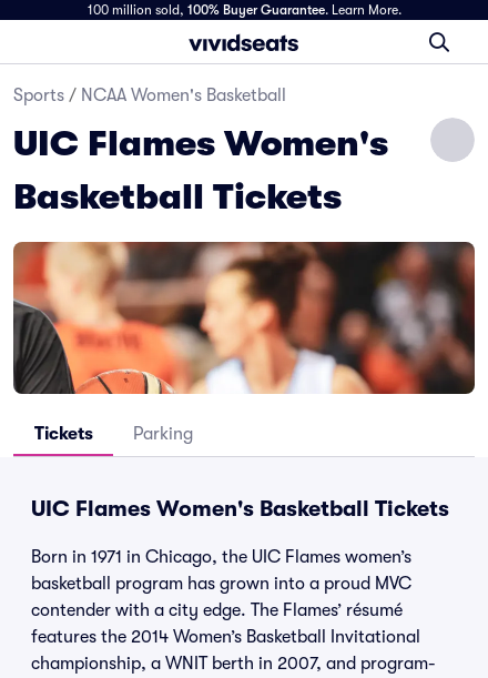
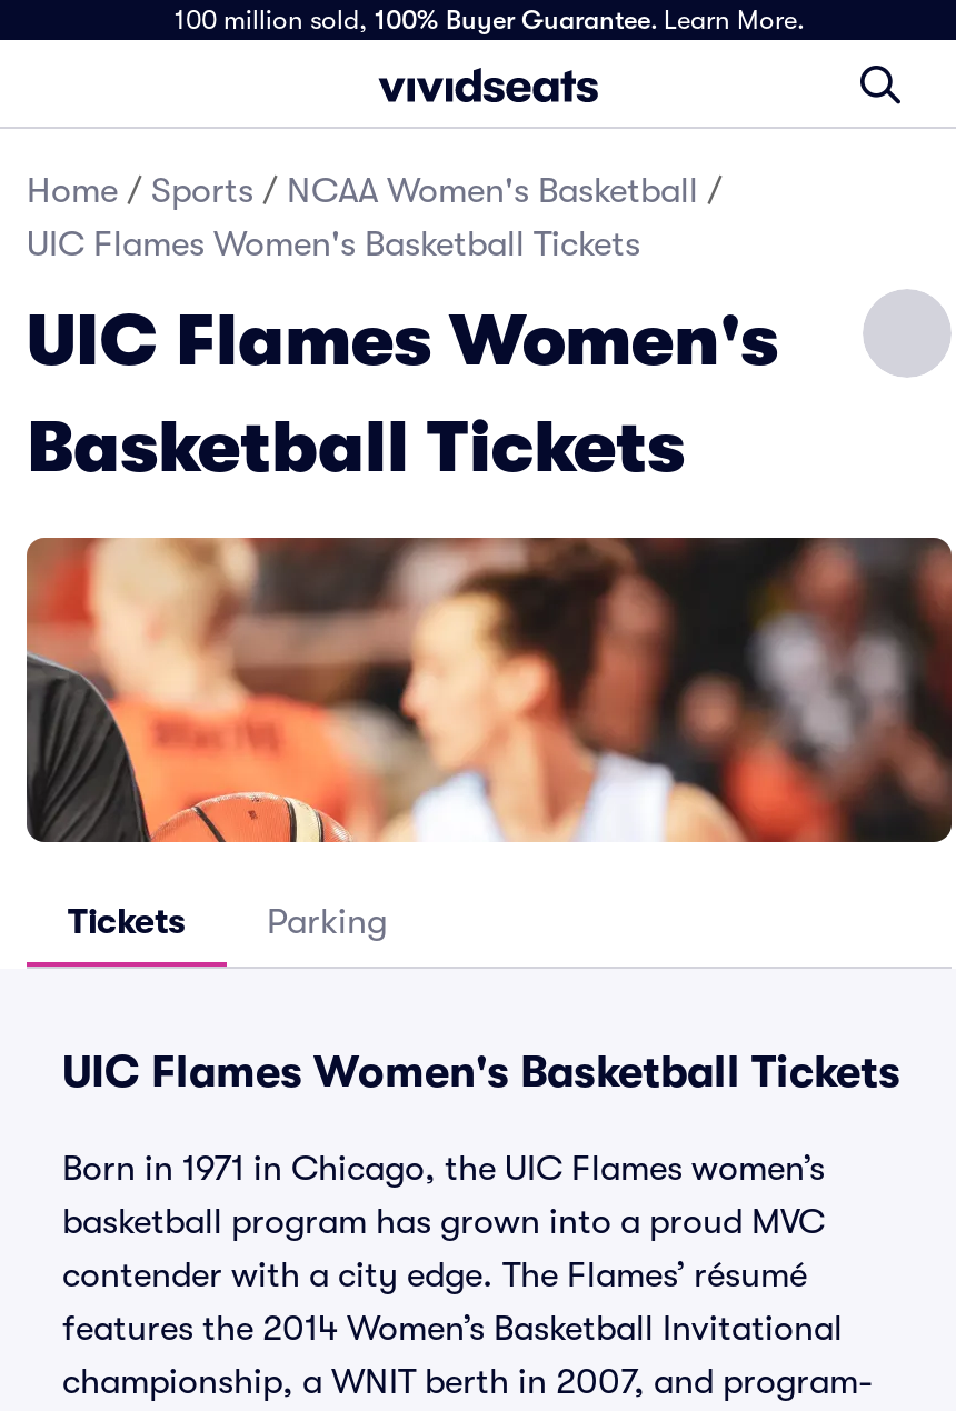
- Sports / NCAA Women's Basketball
+ Home / Sports / NCAA Women's Basketball /
+ UIC Flames Women's Basketball Tickets
